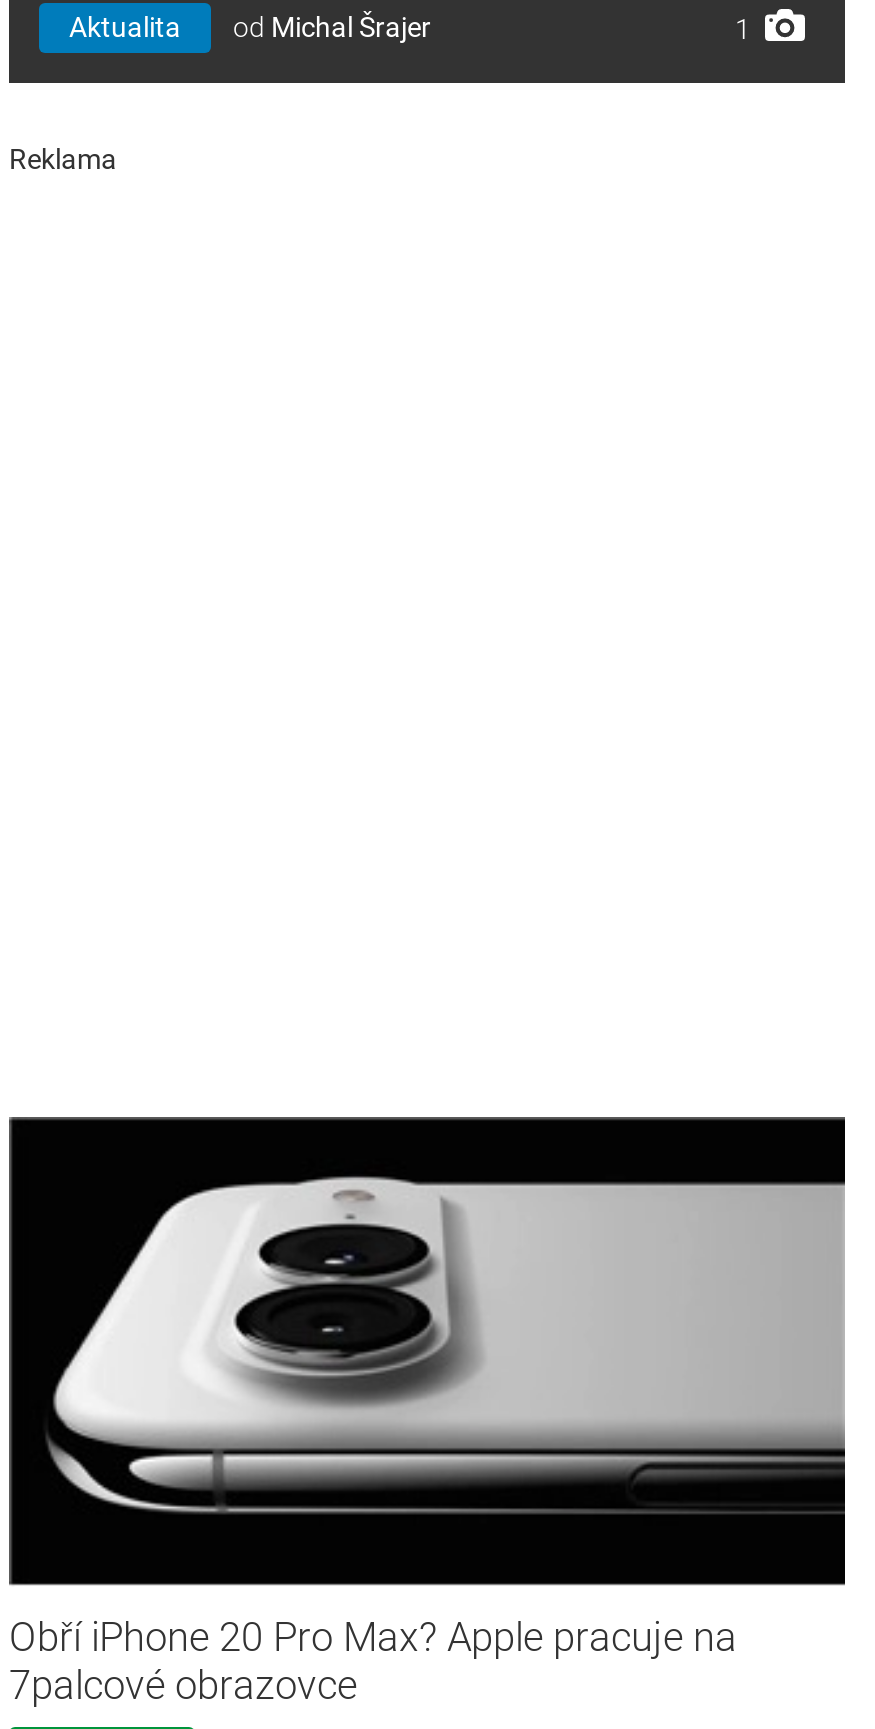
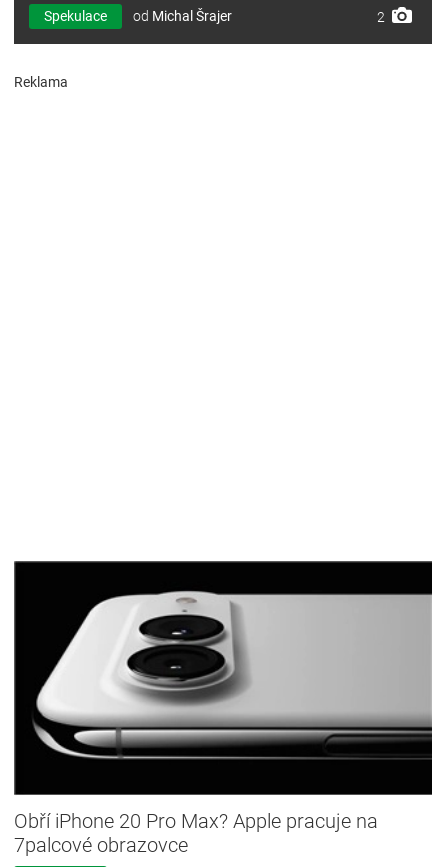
- Aktualita
+ Spekulace

- 1
+ 2
